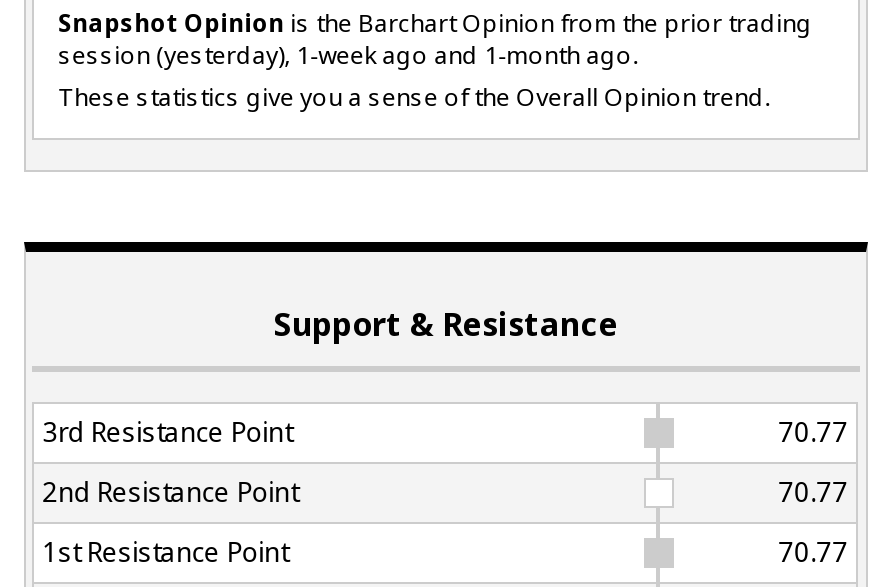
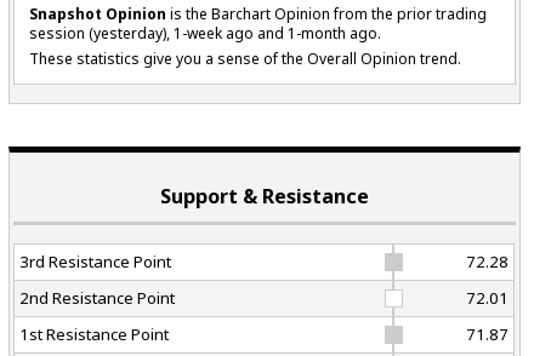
- 70.77
+ 72.28

- 70.77
+ 72.01

- 70.77
+ 71.87
